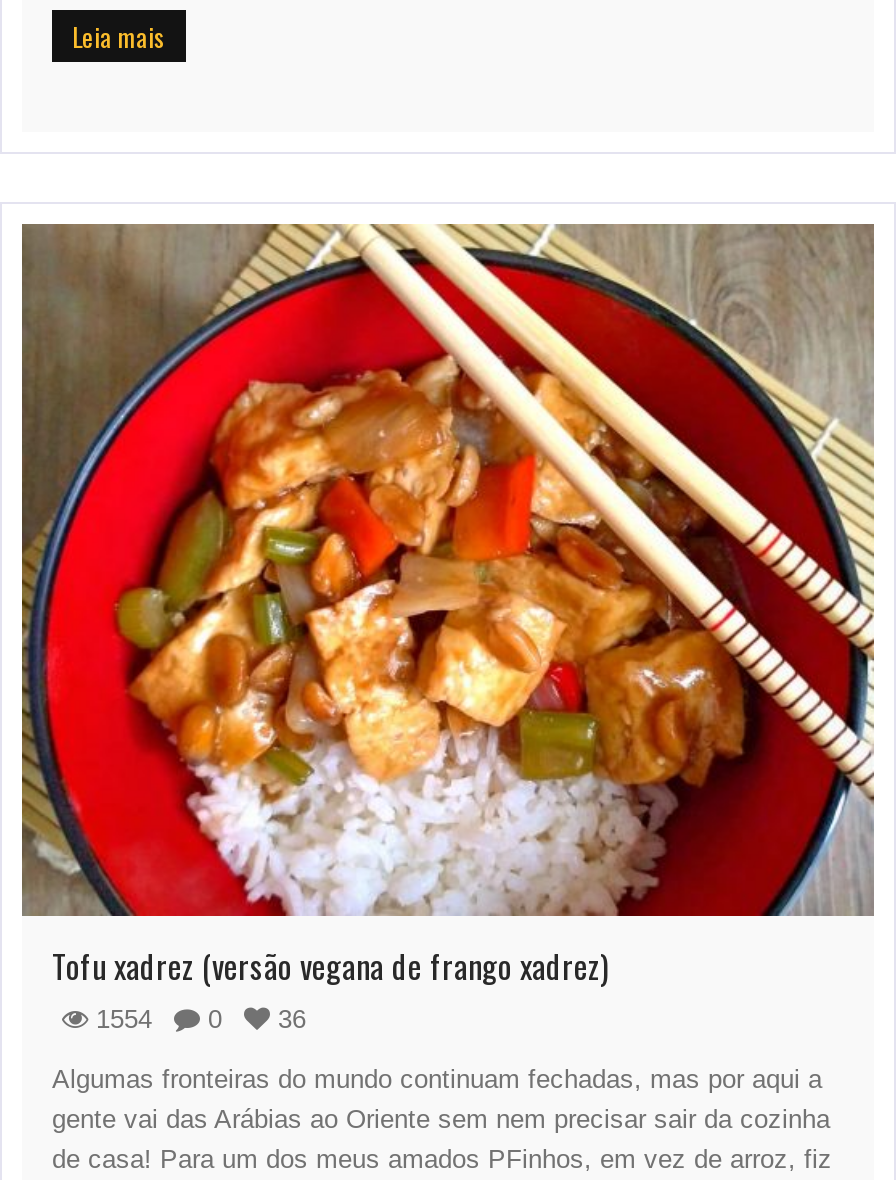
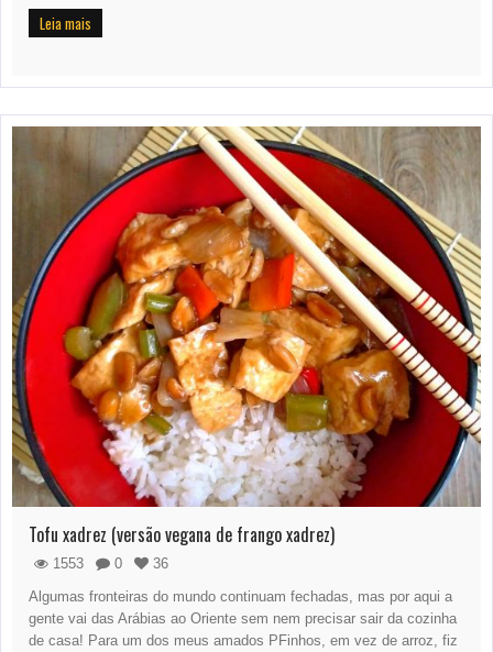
- 1554 0 36
+ 1553 0 36
